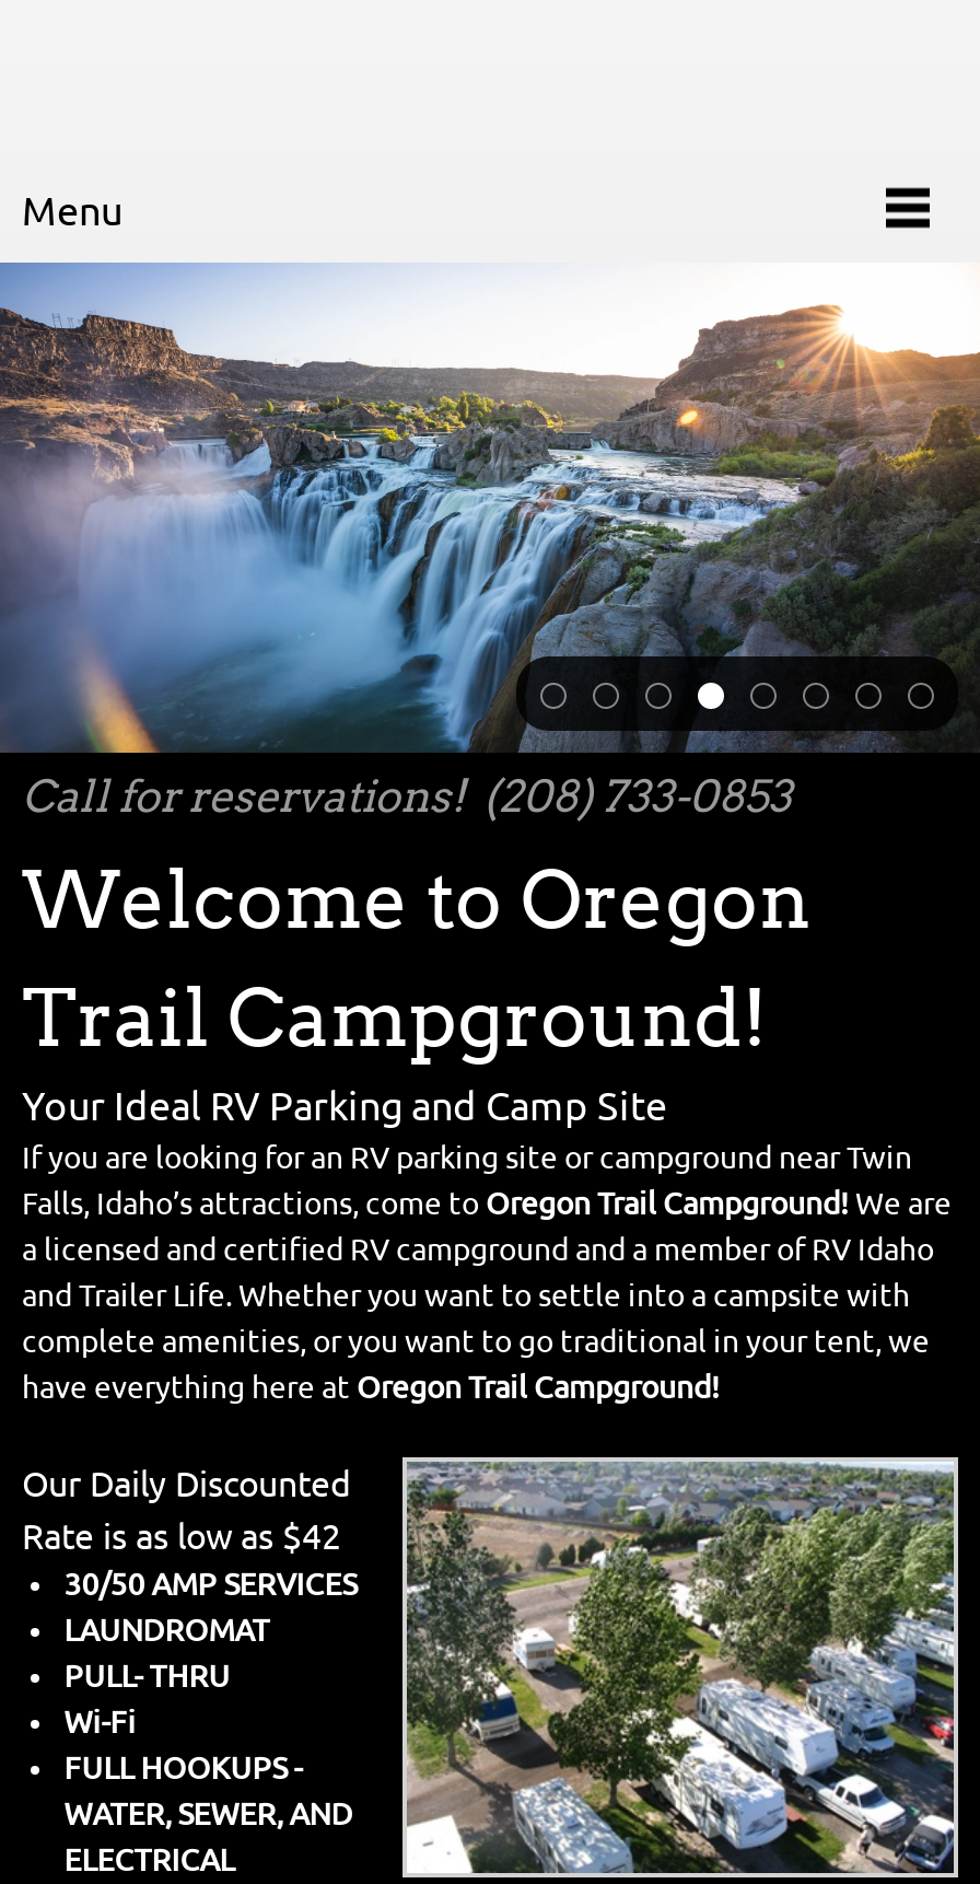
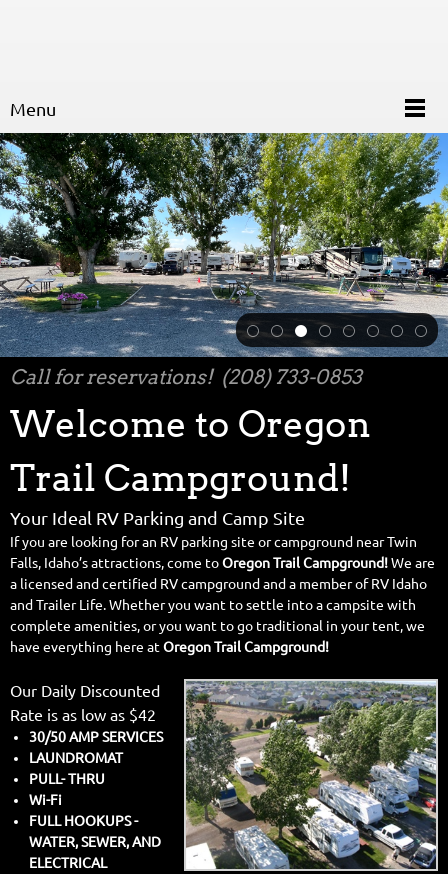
- [image]
+ [image]
